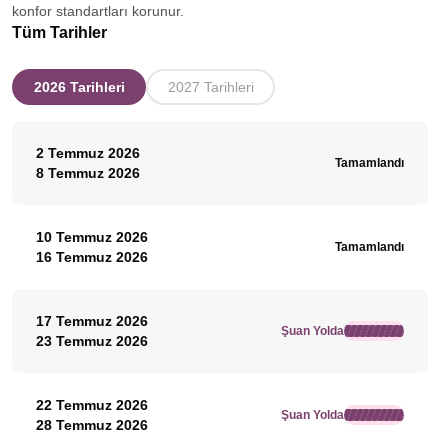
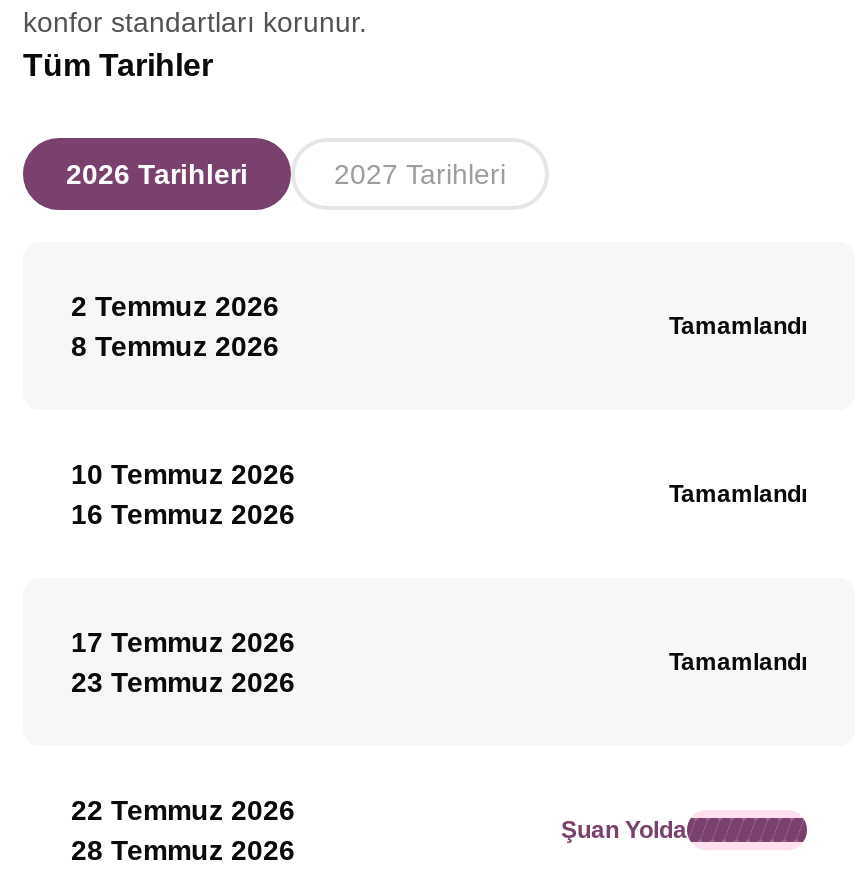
- Şuan Yolda
+ Tamamlandı
